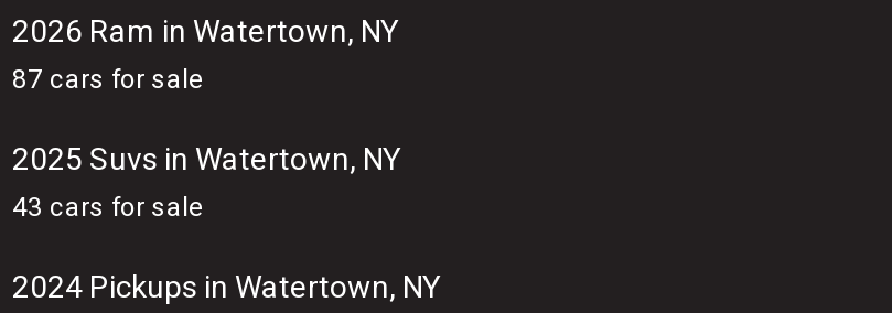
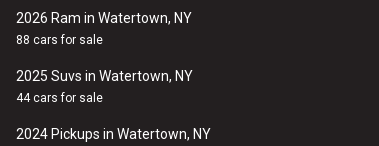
- 87 cars for sale
+ 88 cars for sale

- 43 cars for sale
+ 44 cars for sale
